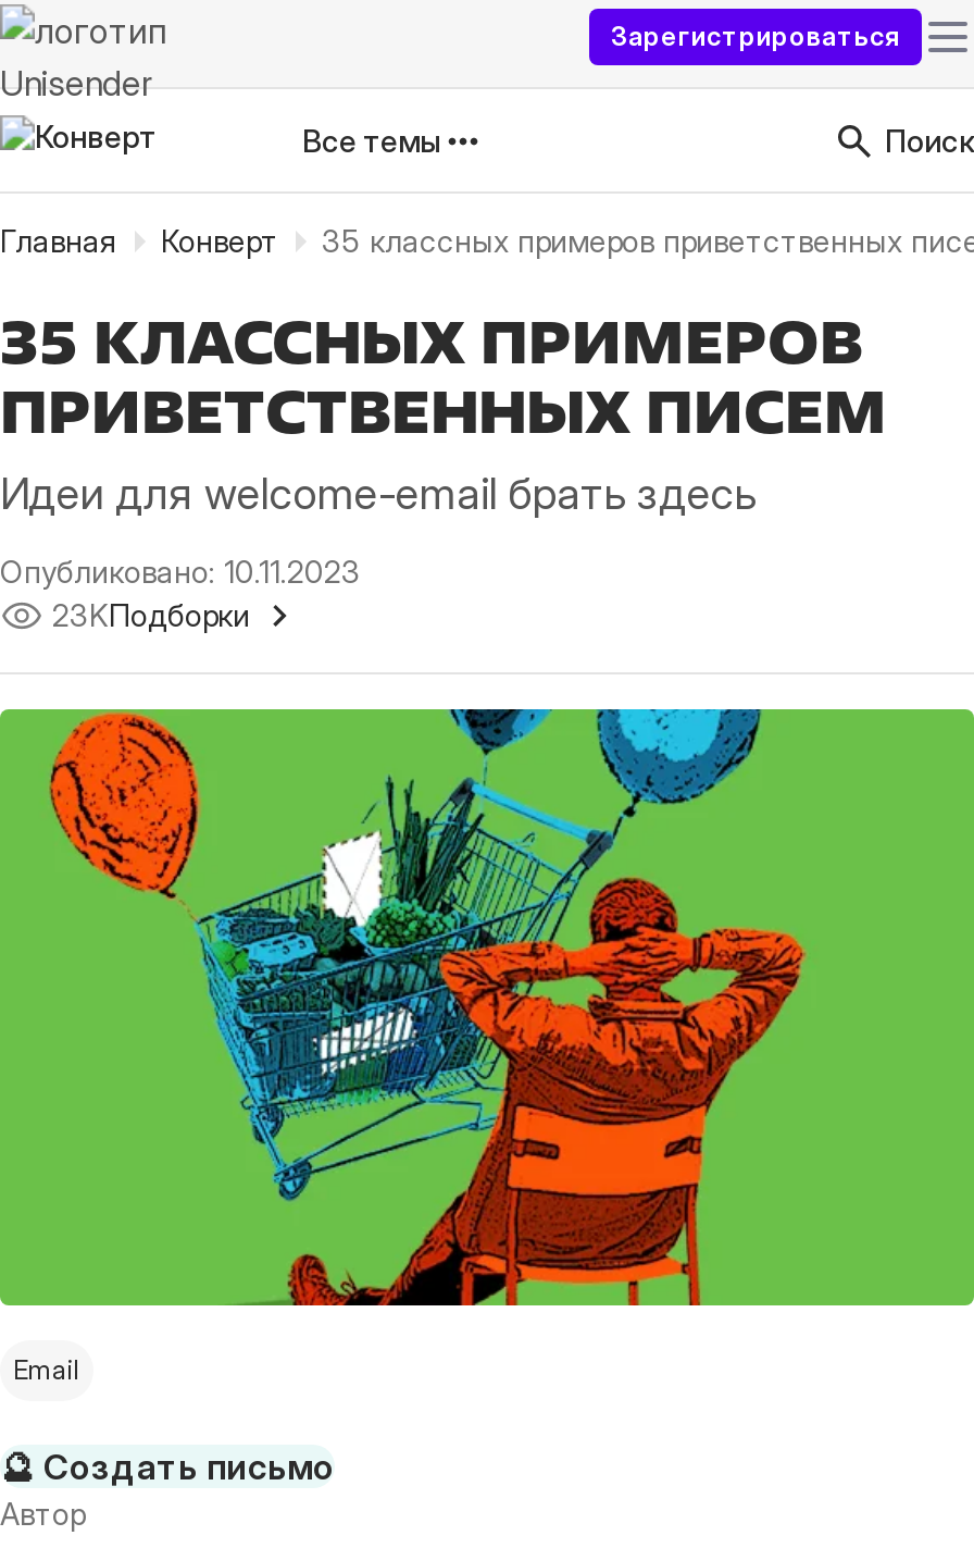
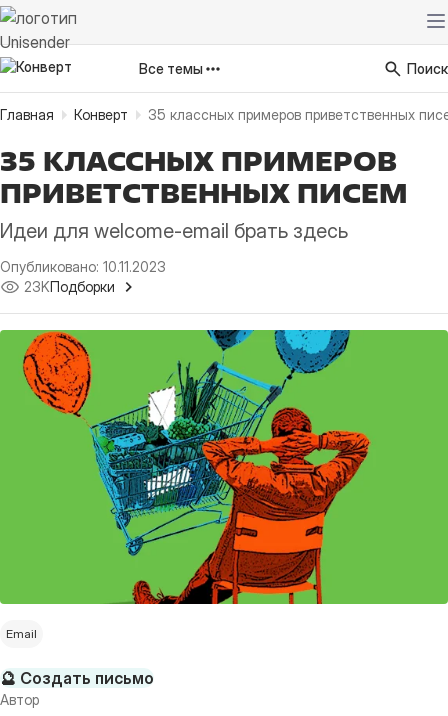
- Зарегистрироваться
